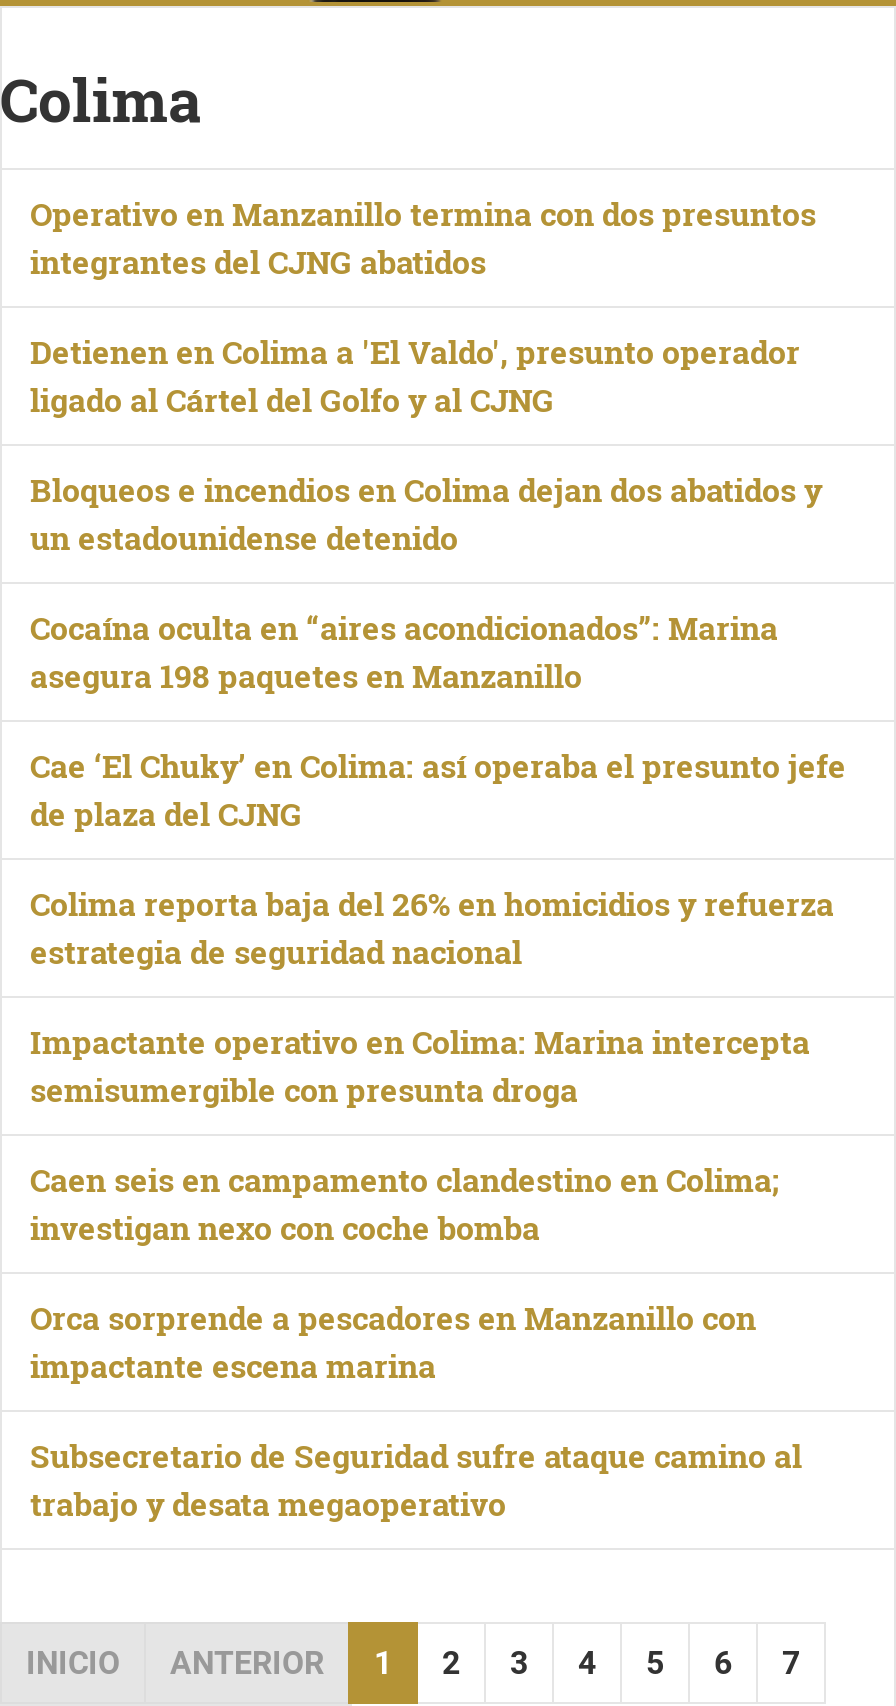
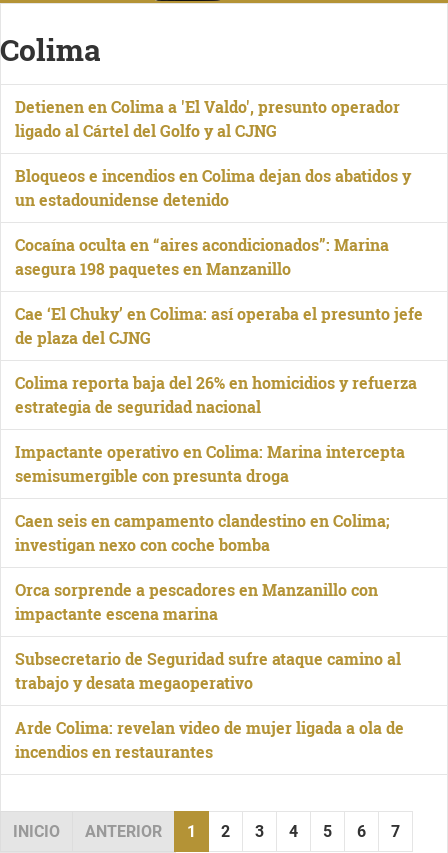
- Operativo en Manzanillo termina con dos presuntos
- integrantes del CJNG abatidos

moved up: Detienen en Colima a 'El Valdo', presunto operador | ligado al Cártel del Golfo y al CJNG | Bloqueos e incendios en Colima dejan dos abatidos y | ... | Subsecretario de Seguridad sufre ataque camino al | trabajo y desata megaoperativo

+ Arde Colima: revelan video de mujer ligada a ola de
+ incendios en restaurantes
